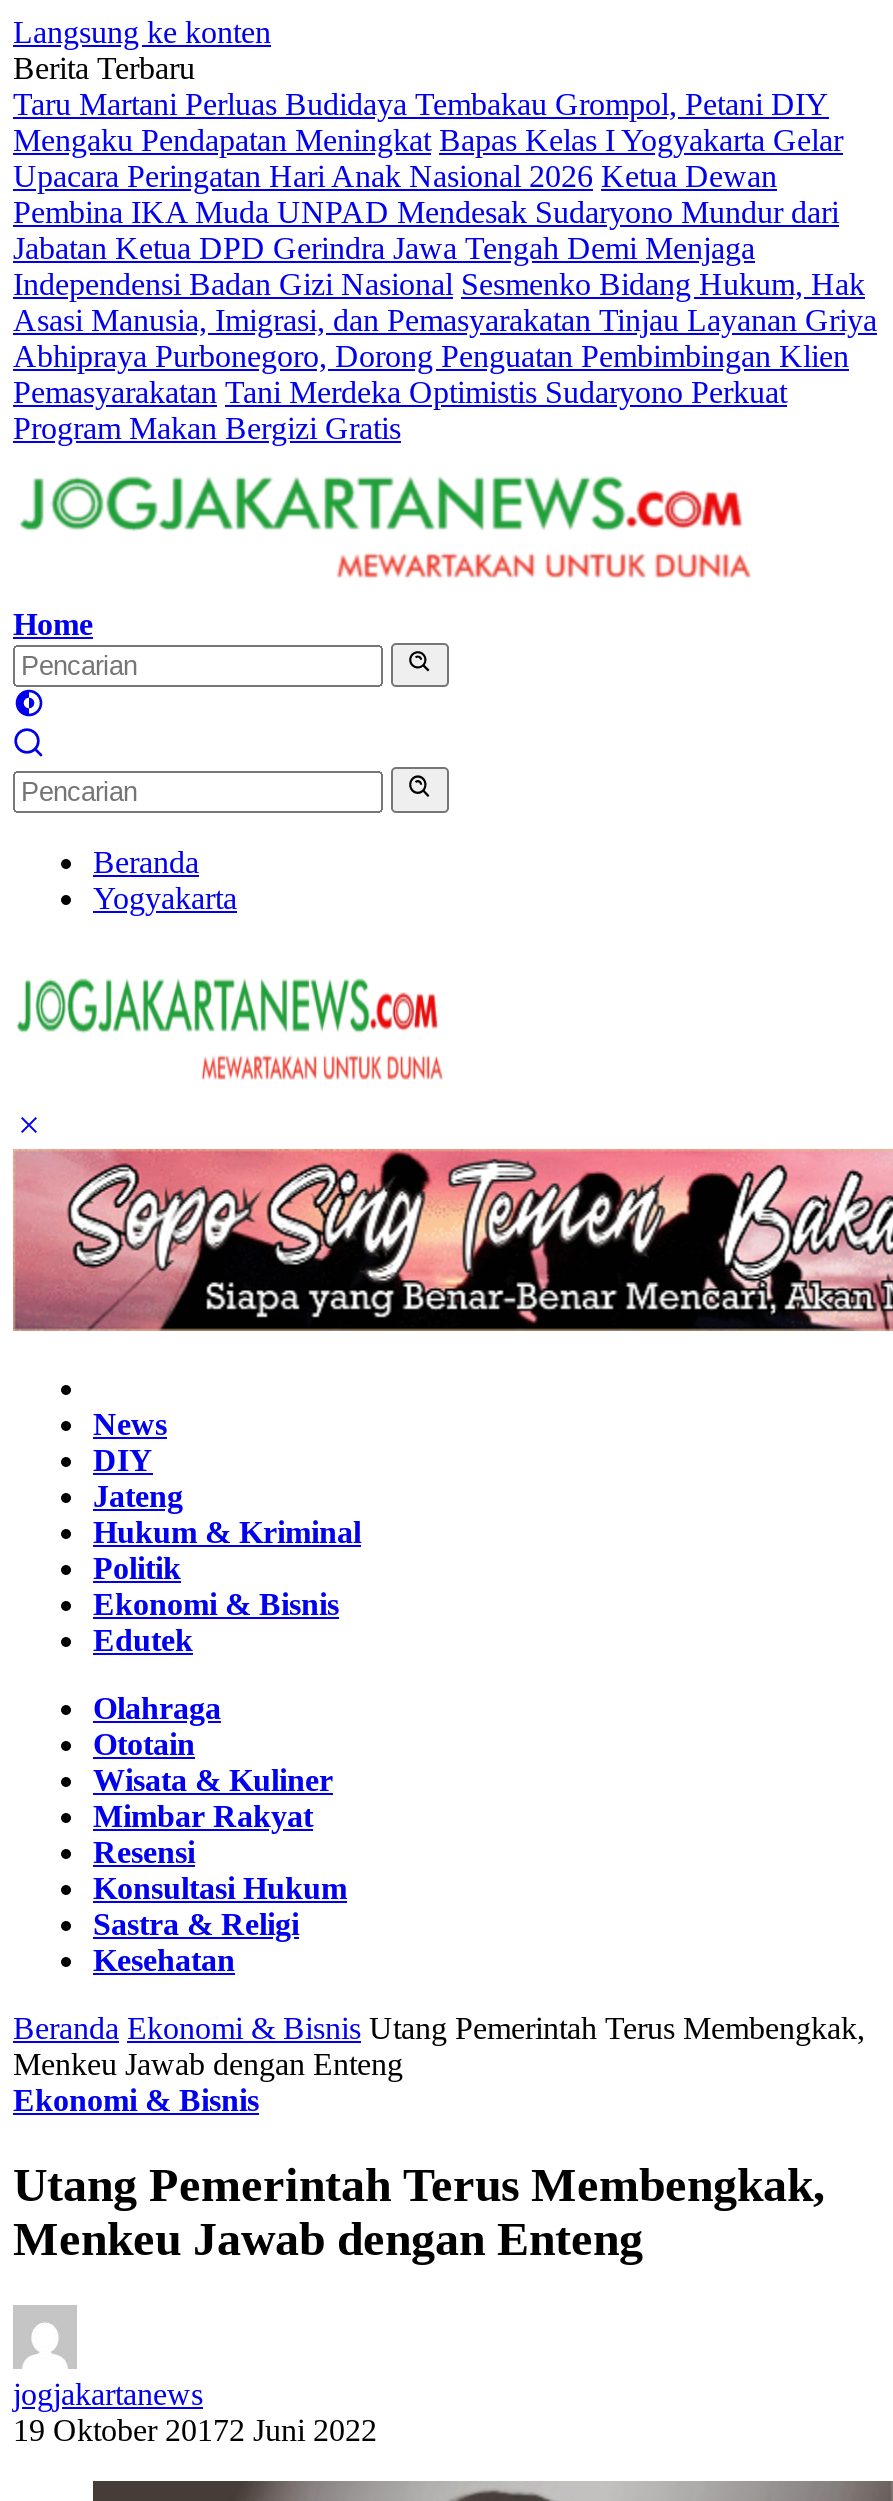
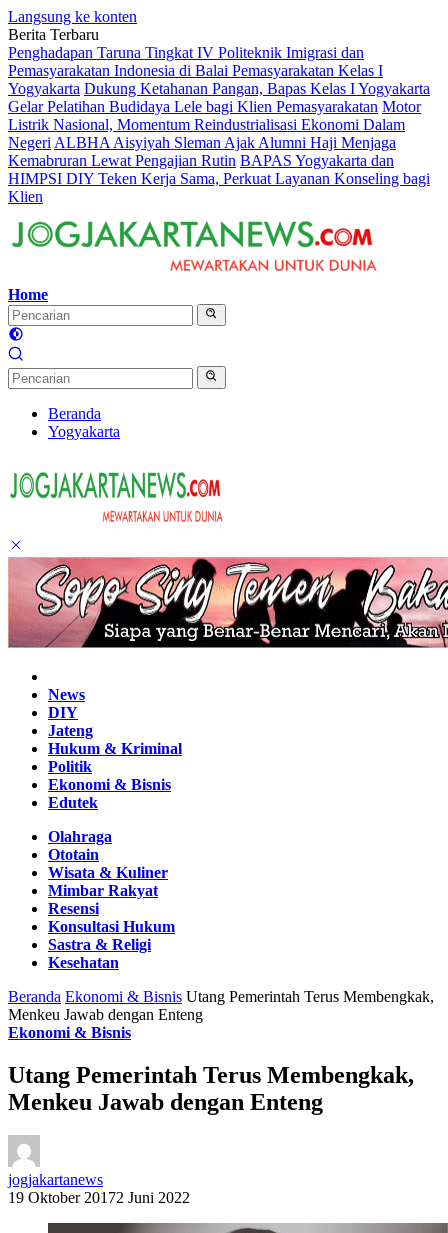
- Taru Martani Perluas Budidaya Tembakau Grompol, Petani DIY
- Mengaku Pendapatan Meningkat Bapas Kelas I Yogyakarta Gelar
- Upacara Peringatan Hari Anak Nasional 2026 Ketua Dewan
- Pembina IKA Muda UNPAD Mendesak Sudaryono Mundur dari
- Jabatan Ketua DPD Gerindra Jawa Tengah Demi Menjaga
- Independensi Badan Gizi Nasional Sesmenko Bidang Hukum, Hak
- Asasi Manusia, Imigrasi, dan Pemasyarakatan Tinjau Layanan Griya
- Abhipraya Purbonegoro, Dorong Penguatan Pembimbingan Klien
- Pemasyarakatan Tani Merdeka Optimistis Sudaryono Perkuat
- Program Makan Bergizi Gratis
+ Penghadapan Taruna Tingkat IV Politeknik Imigrasi dan
+ Pemasyarakatan Indonesia di Balai Pemasyarakatan Kelas I
+ Yogyakarta Dukung Ketahanan Pangan, Bapas Kelas I Yogyakarta
+ Gelar Pelatihan Budidaya Lele bagi Klien Pemasyarakatan Motor
+ Listrik Nasional, Momentum Reindustrialisasi Ekonomi Dalam
+ Negeri ALBHA Aisyiyah Sleman Ajak Alumni Haji Menjaga
+ Kemabruran Lewat Pengajian Rutin BAPAS Yogyakarta dan
+ HIMPSI DIY Teken Kerja Sama, Perkuat Layanan Konseling bagi
+ Klien
